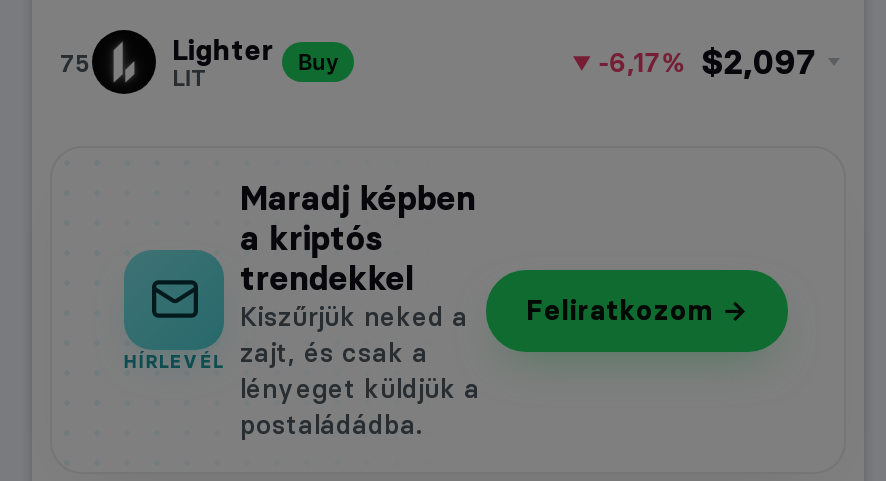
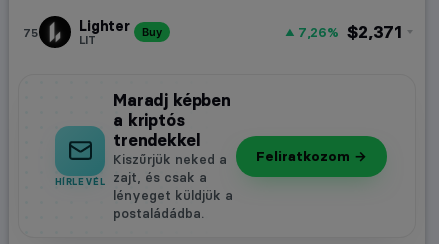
- -6,17%
+ 7,26%

- $2,097
+ $2,371
